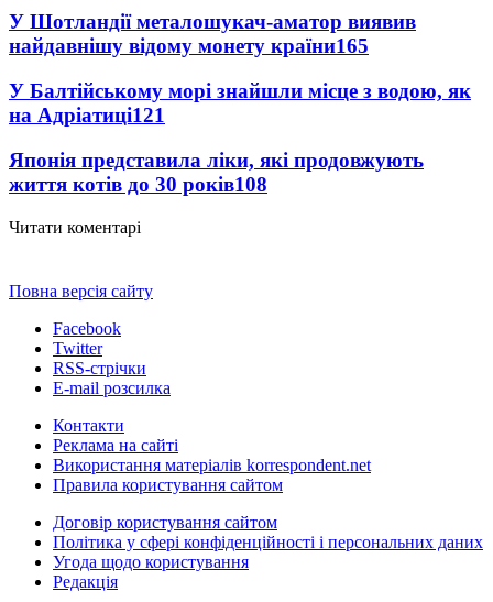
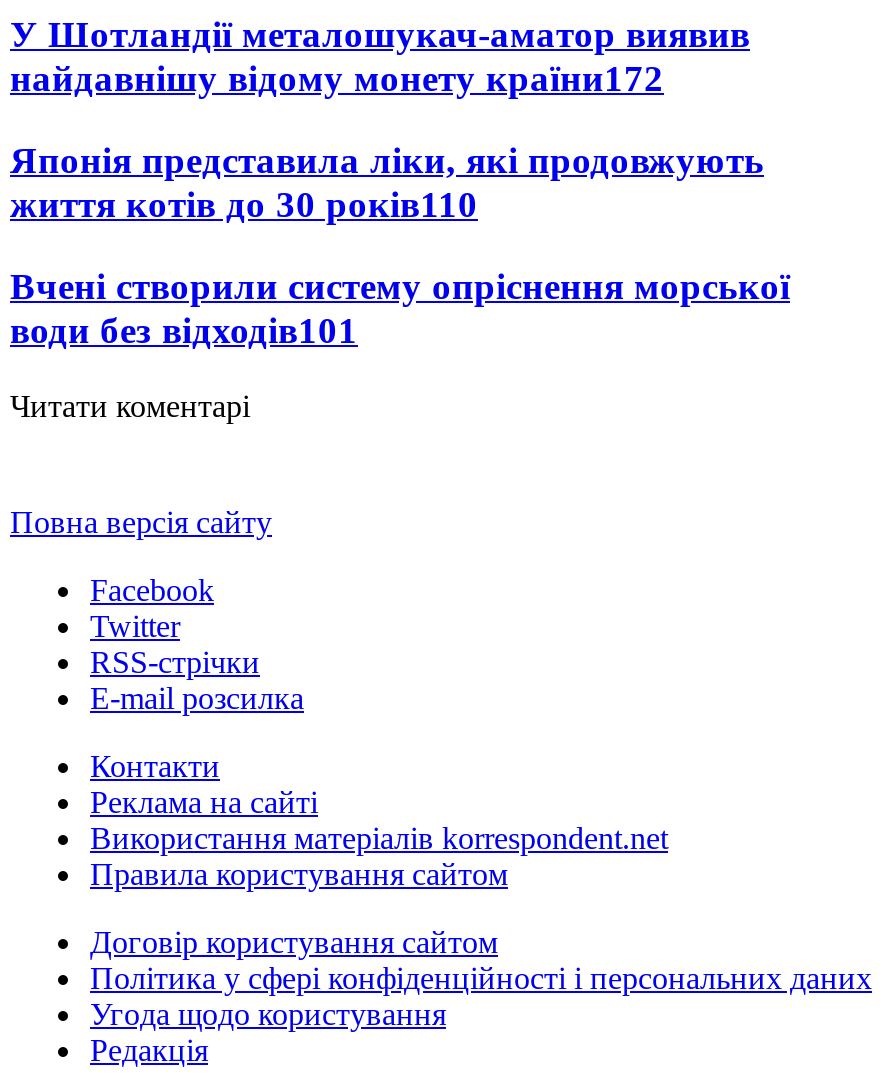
- найдавнішу відому монету країни165
- У Балтійському морі знайшли місце з водою, як
- на Адріатиці121
+ найдавнішу відому монету країни172

moved up: Японія представила ліки, які продовжують

- життя котів до 30 років108
+ життя котів до 30 років110
+ Вчені створили систему опріснення морської
+ води без відходів101
